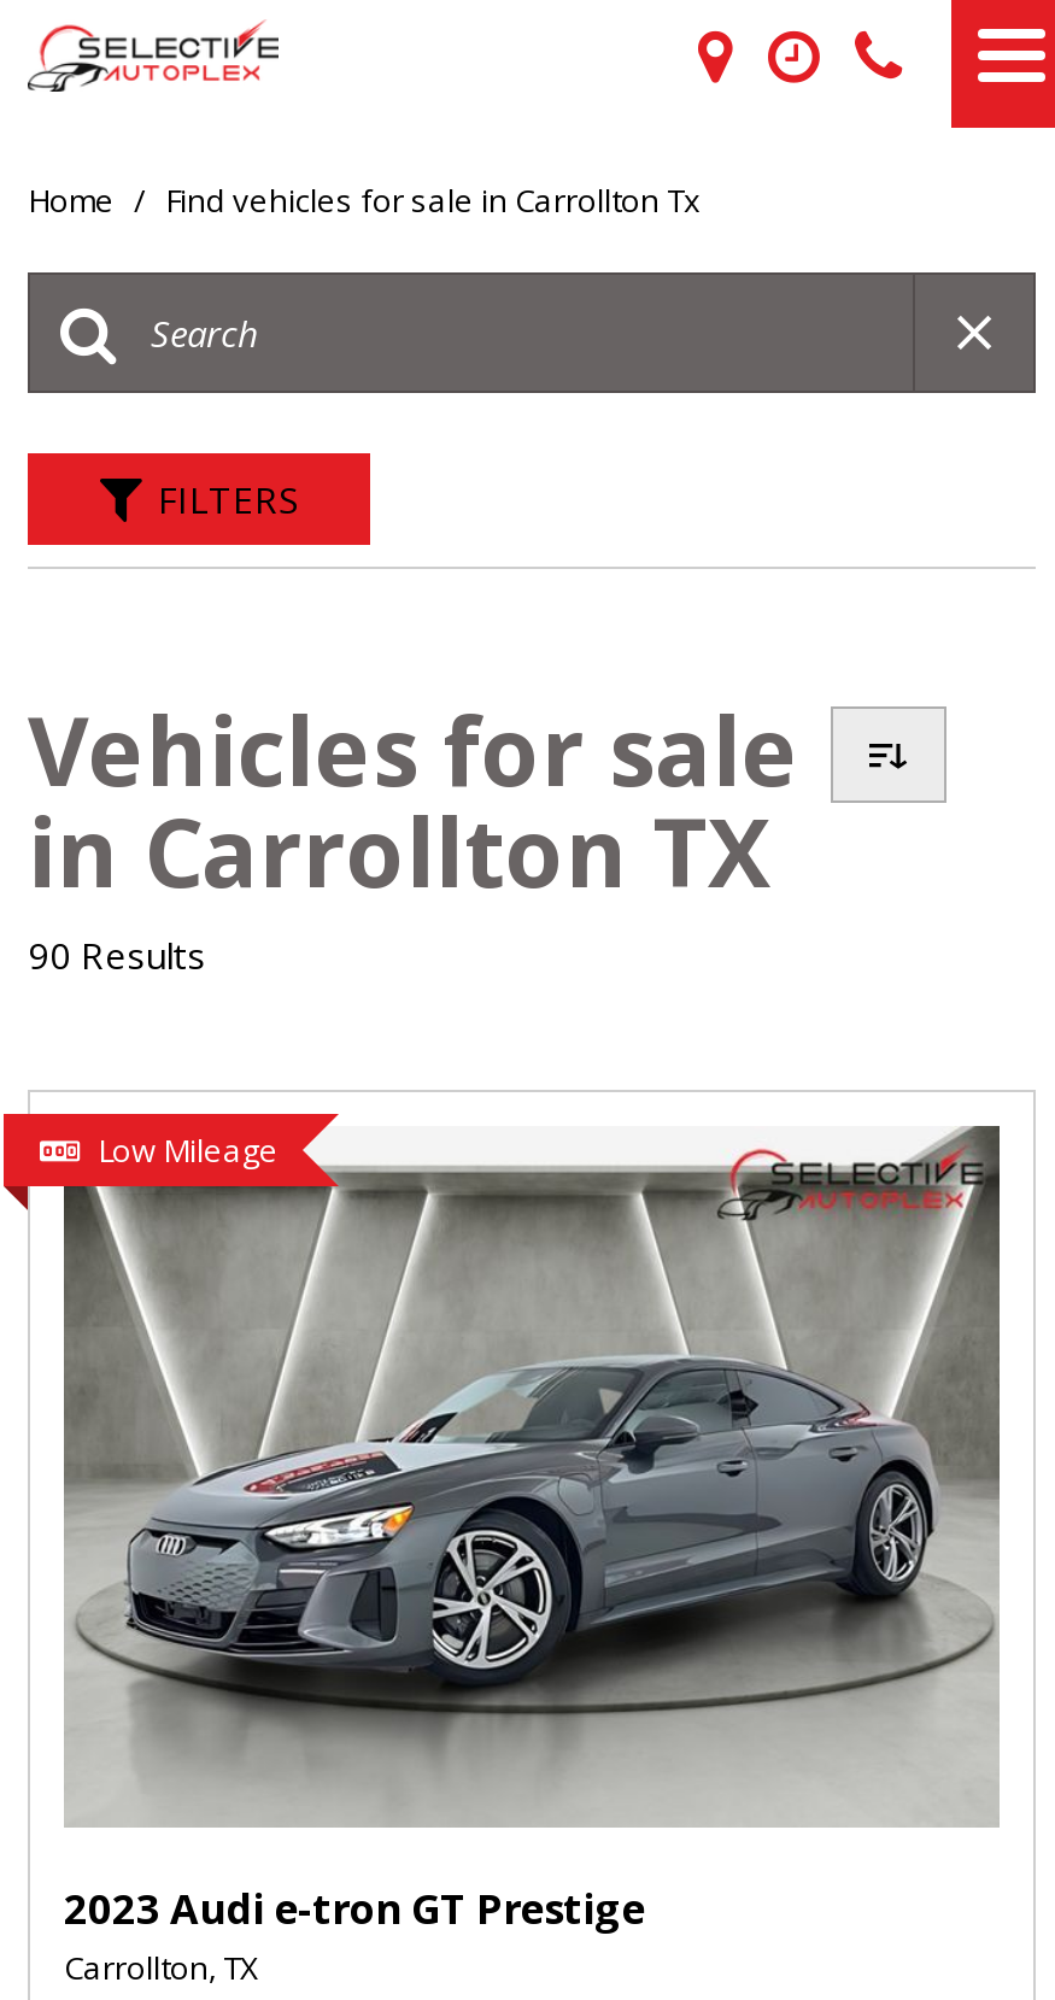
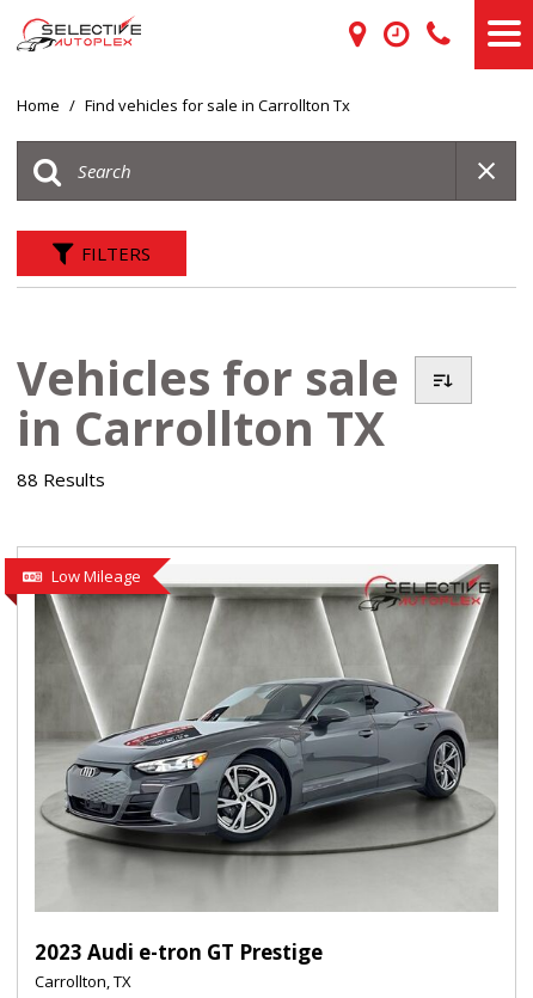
- 90 Results
+ 88 Results
